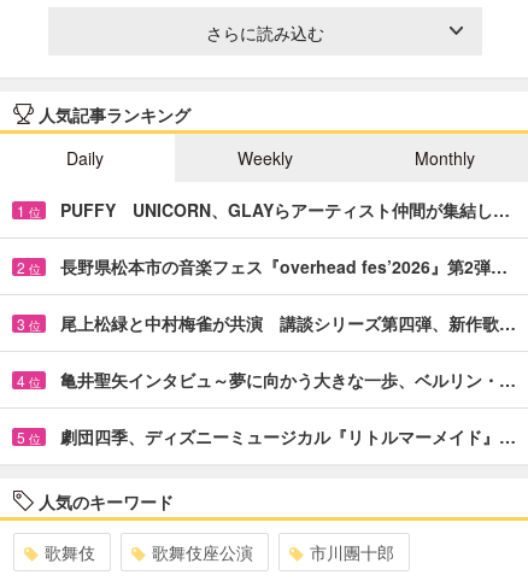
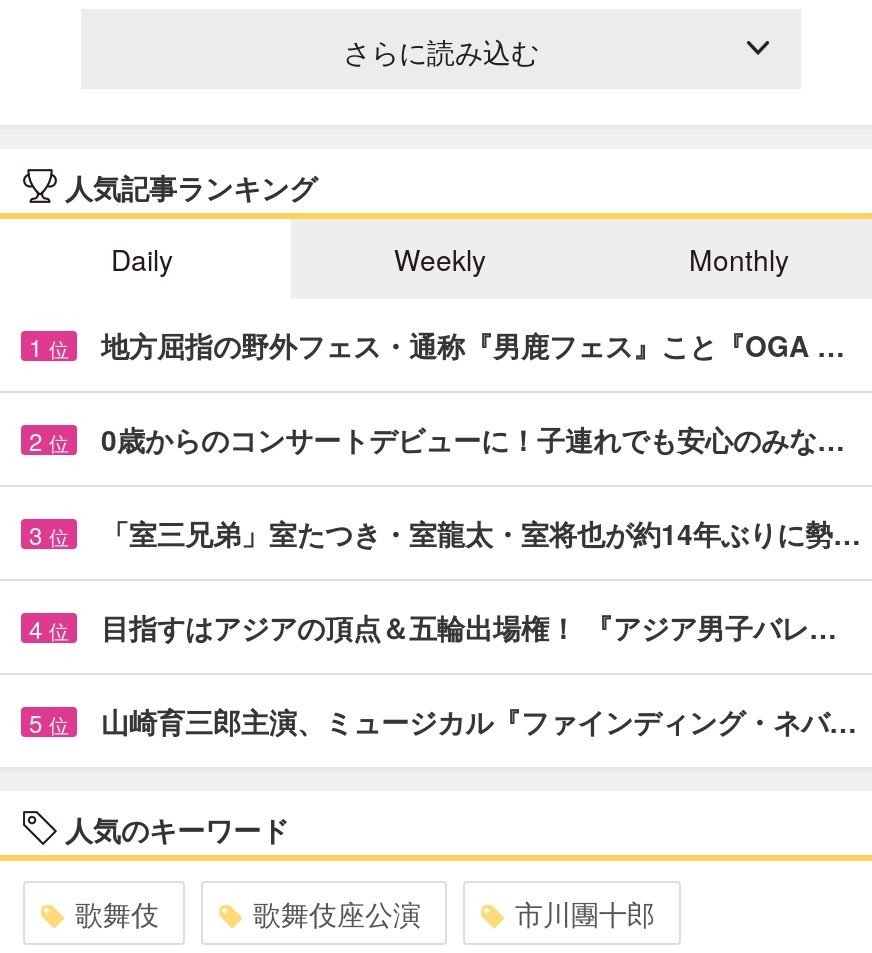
- PUFFY UNICORN、GLAYらアーティスト仲間が集結し…
+ 地方屈指の野外フェス・通称『男鹿フェス』こと『OGA …

- 長野県松本市の音楽フェス『overhead fes’2026』第2弾…
+ 0歳からのコンサートデビューに！子連れでも安心のみな…

- 尾上松緑と中村梅雀が共演 講談シリーズ第四弾、新作歌…
+ 「室三兄弟」室たつき・室龍太・室将也が約14年ぶりに勢…

- 亀井聖矢インタビュ～夢に向かう大きな一歩、ベルリン・…
+ 目指すはアジアの頂点＆五輪出場権！ 『アジア男子バレ…

- 劇団四季、ディズニーミュージカル『リトルマーメイド』…
+ 山崎育三郎主演、ミュージカル『ファインディング・ネバ…
